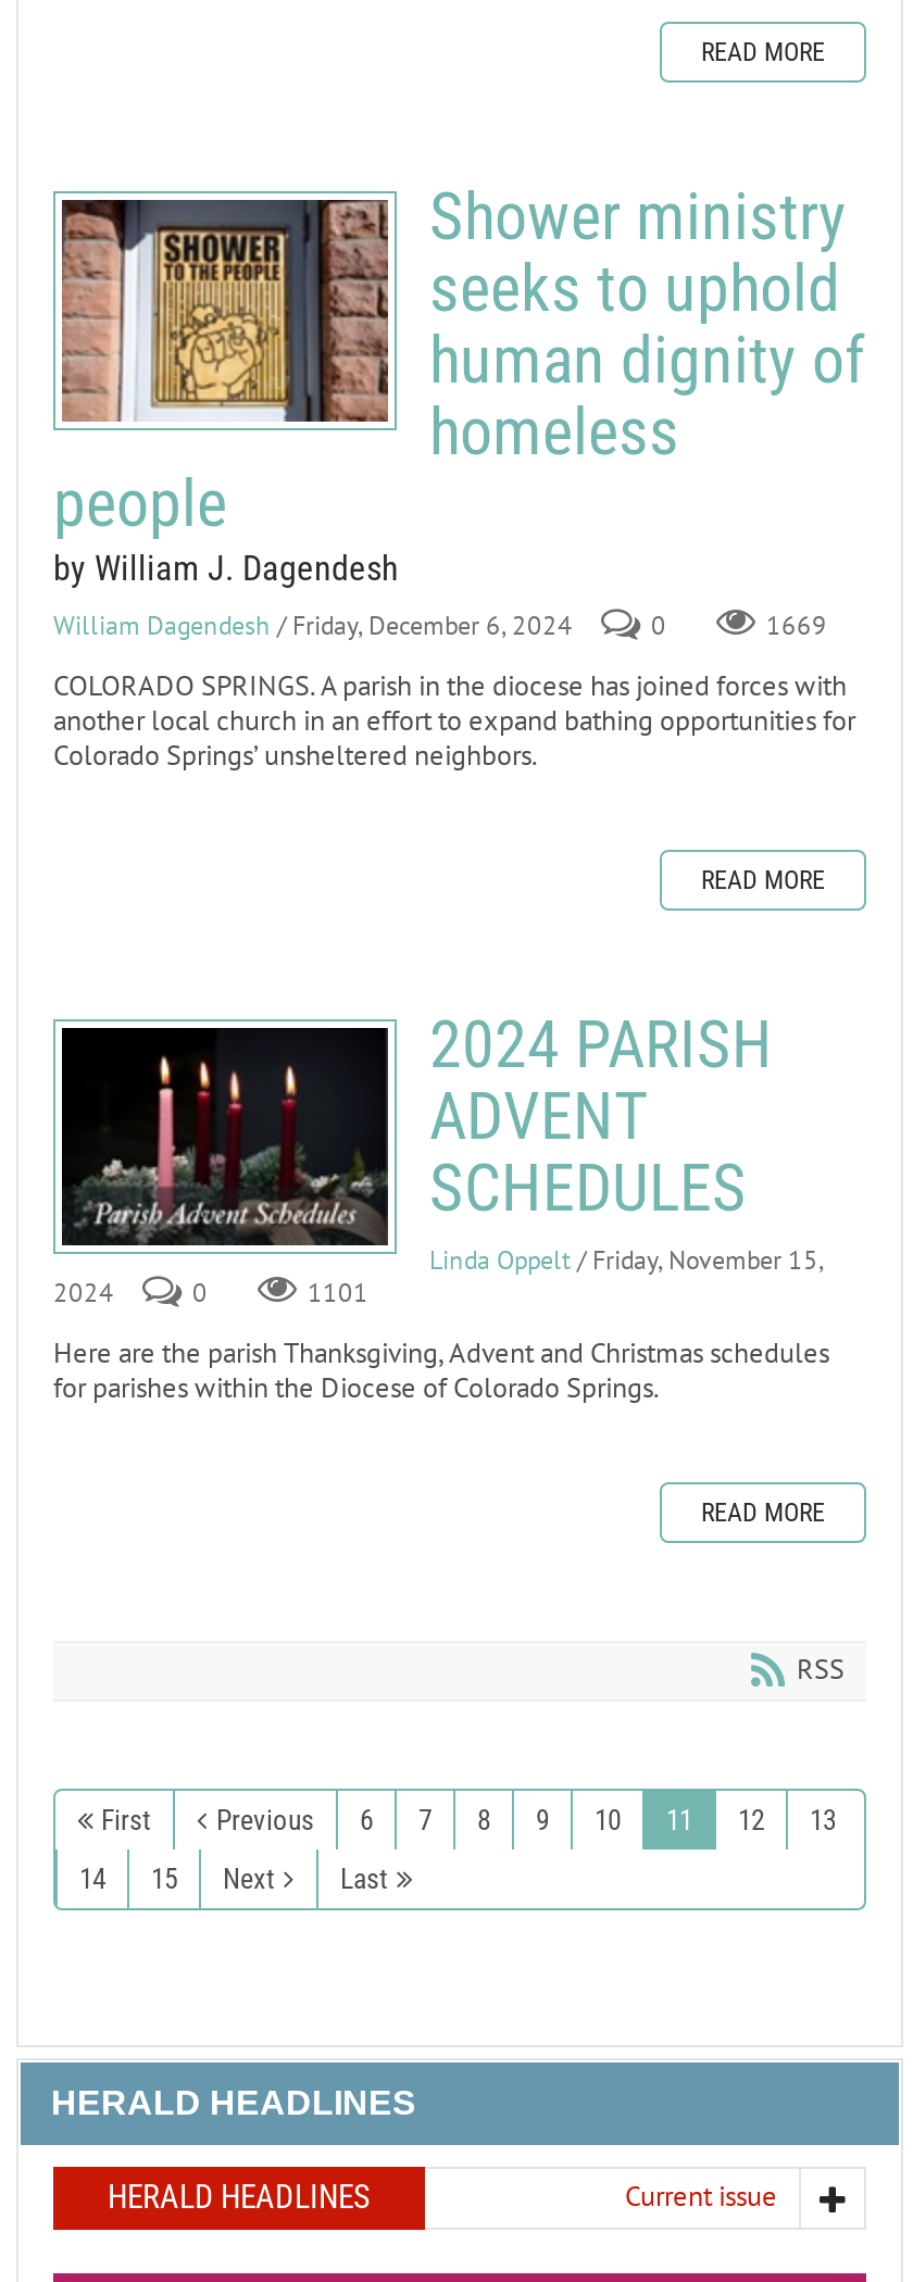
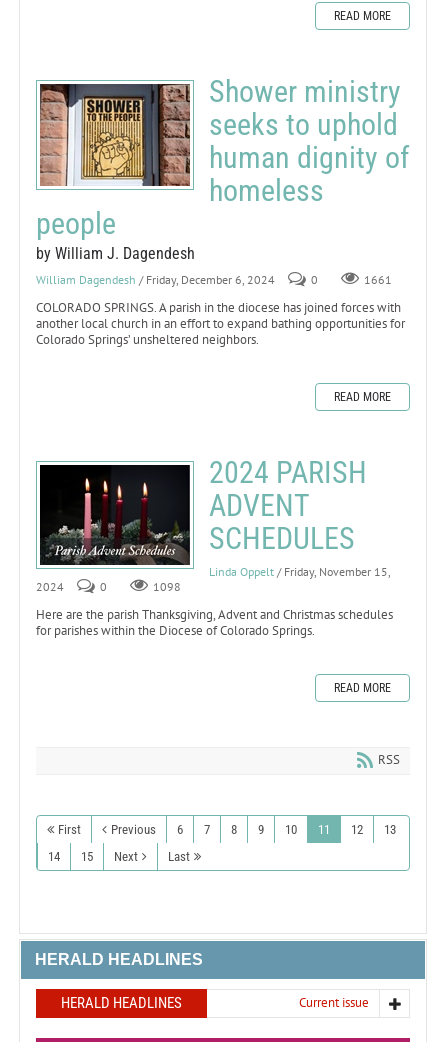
- 1669
+ 1661

- 1101
+ 1098
